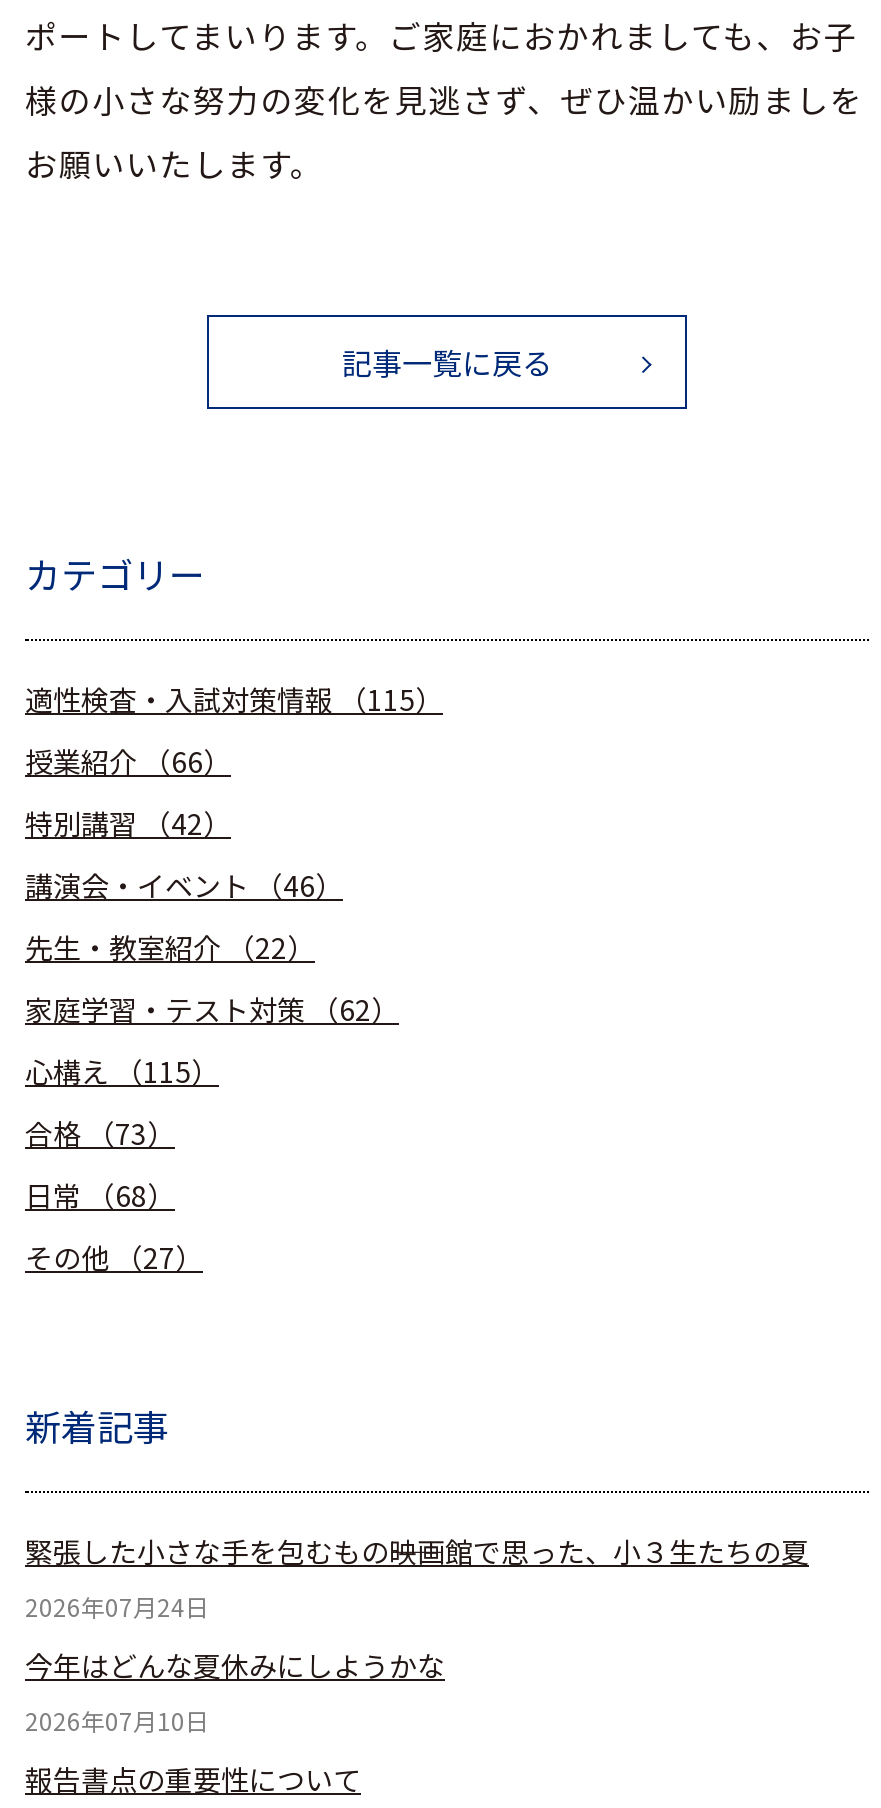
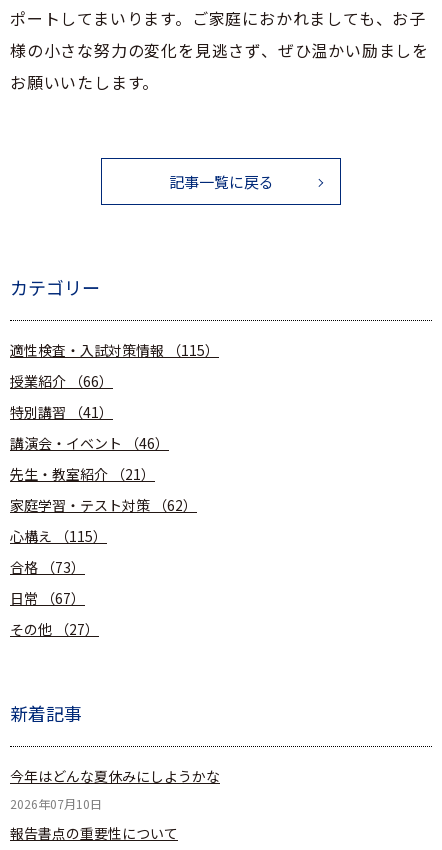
- 特別講習（42）
+ 特別講習（41）

- 先生・教室紹介（22）
+ 先生・教室紹介（21）

- 日常（68）
+ 日常（67）

- 緊張した小さな手を包むもの――映画館で思った、小３生たちの夏
- 2026年07月24日
